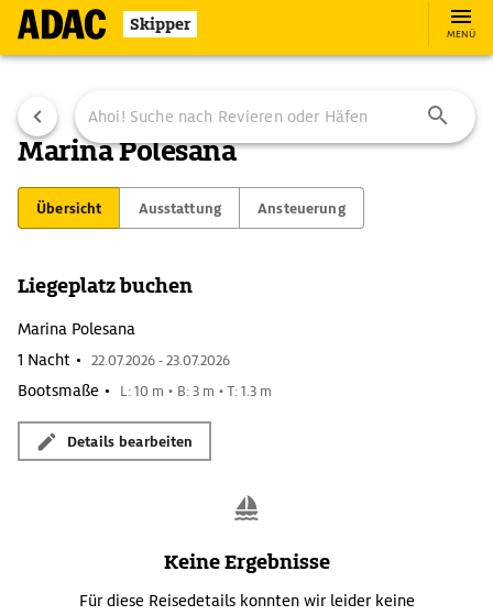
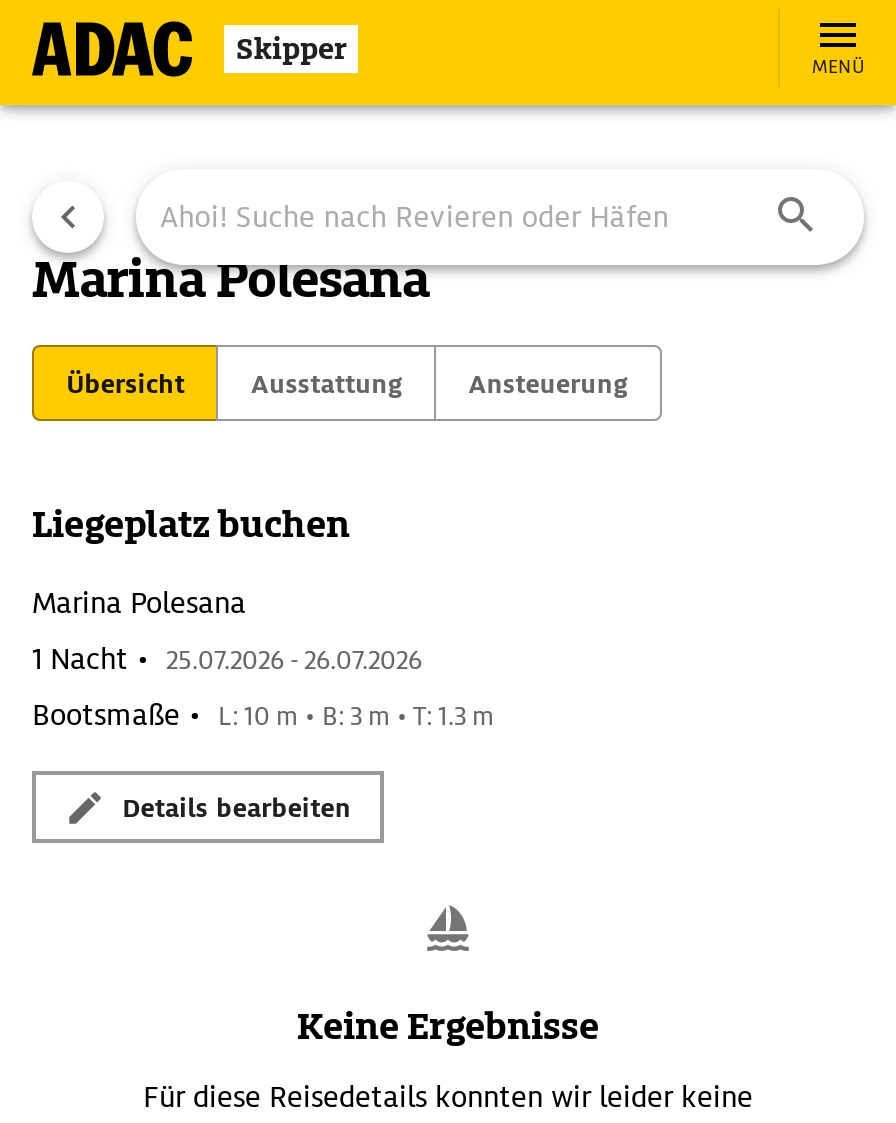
- 1 Nacht • 22.07.2026 - 23.07.2026
+ 1 Nacht • 25.07.2026 - 26.07.2026
